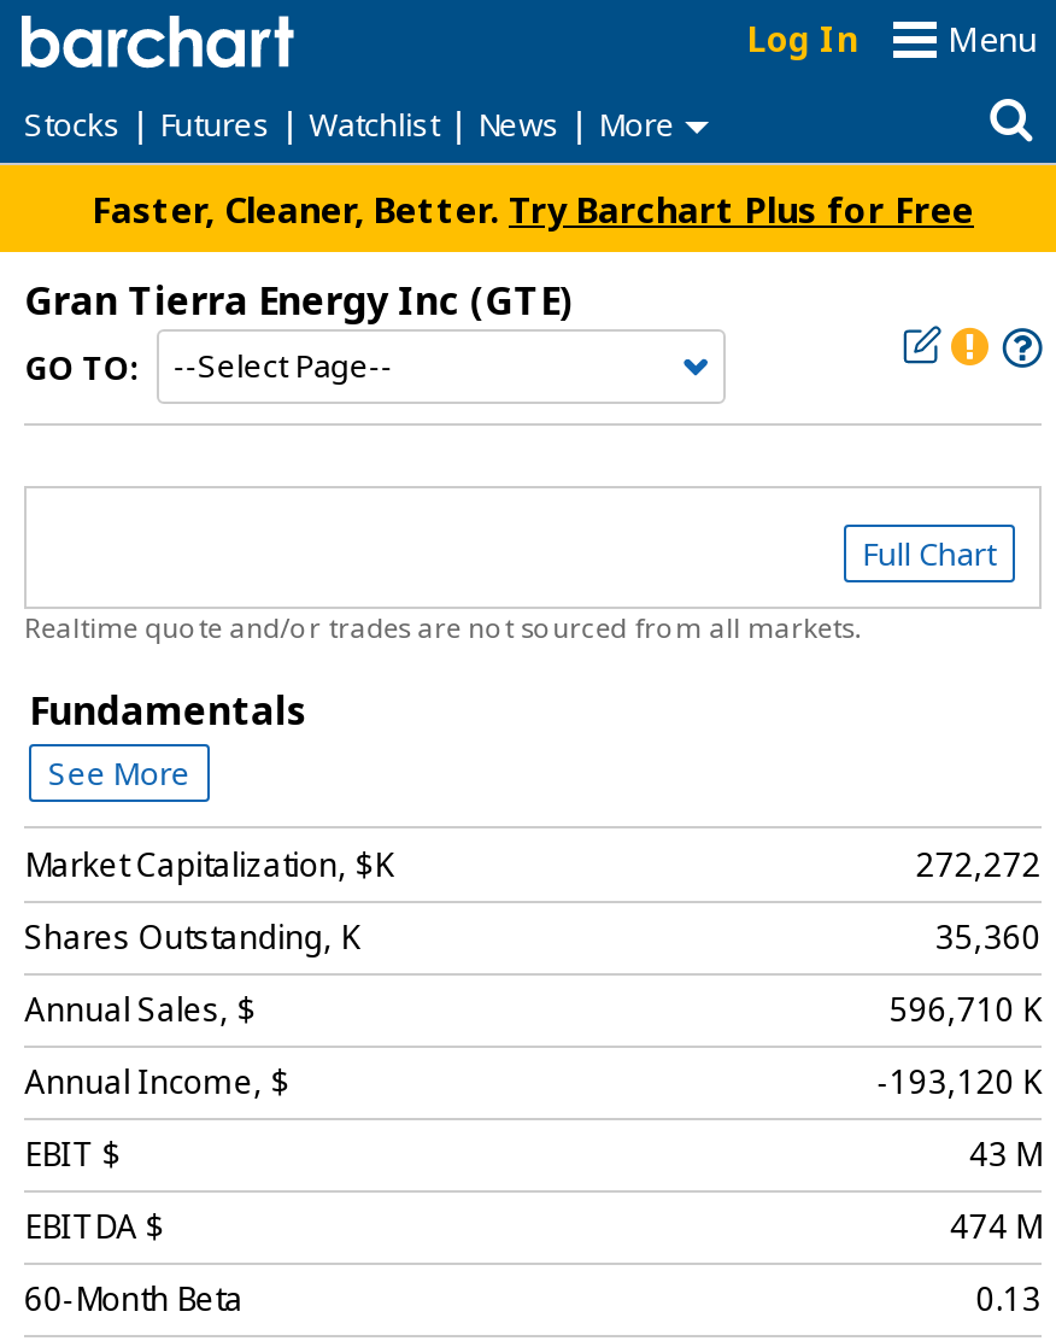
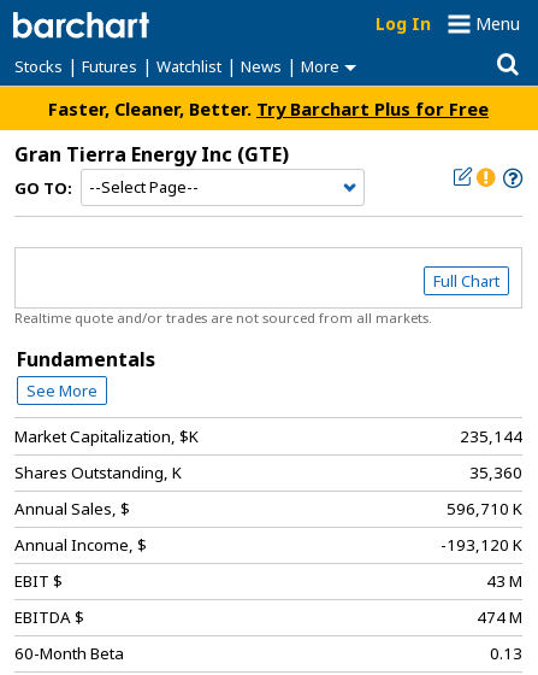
- 272,272
+ 235,144
